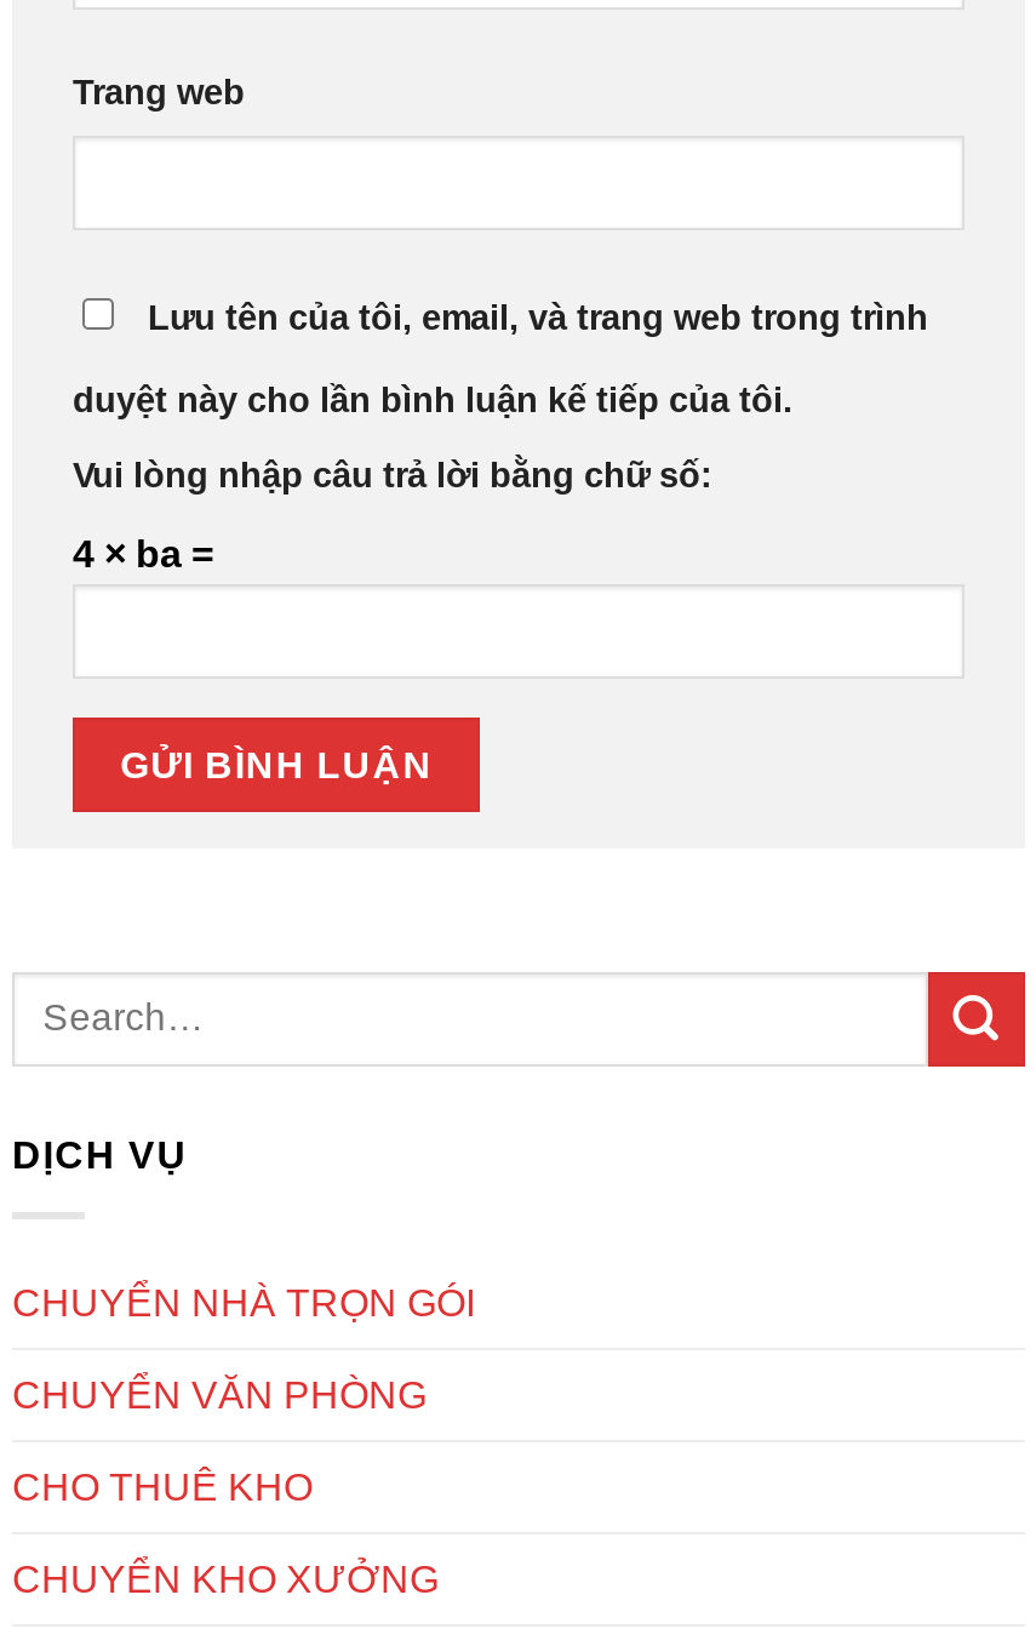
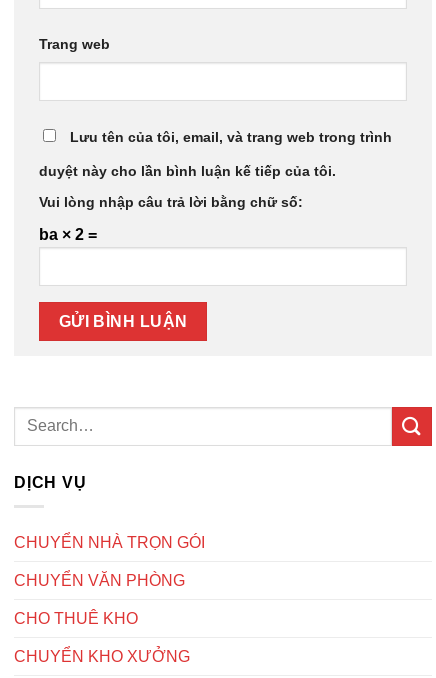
- 4 × ba =
+ ba × 2 =
